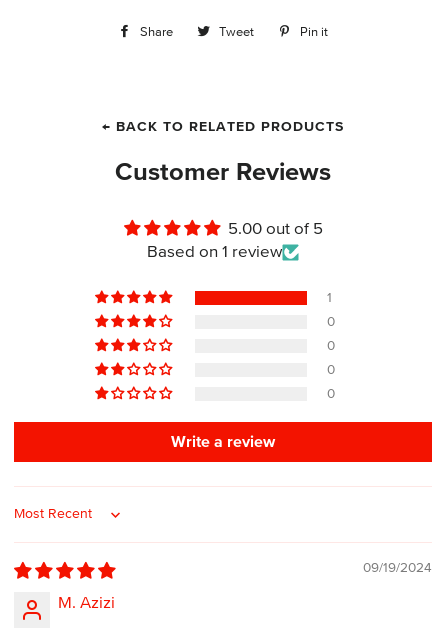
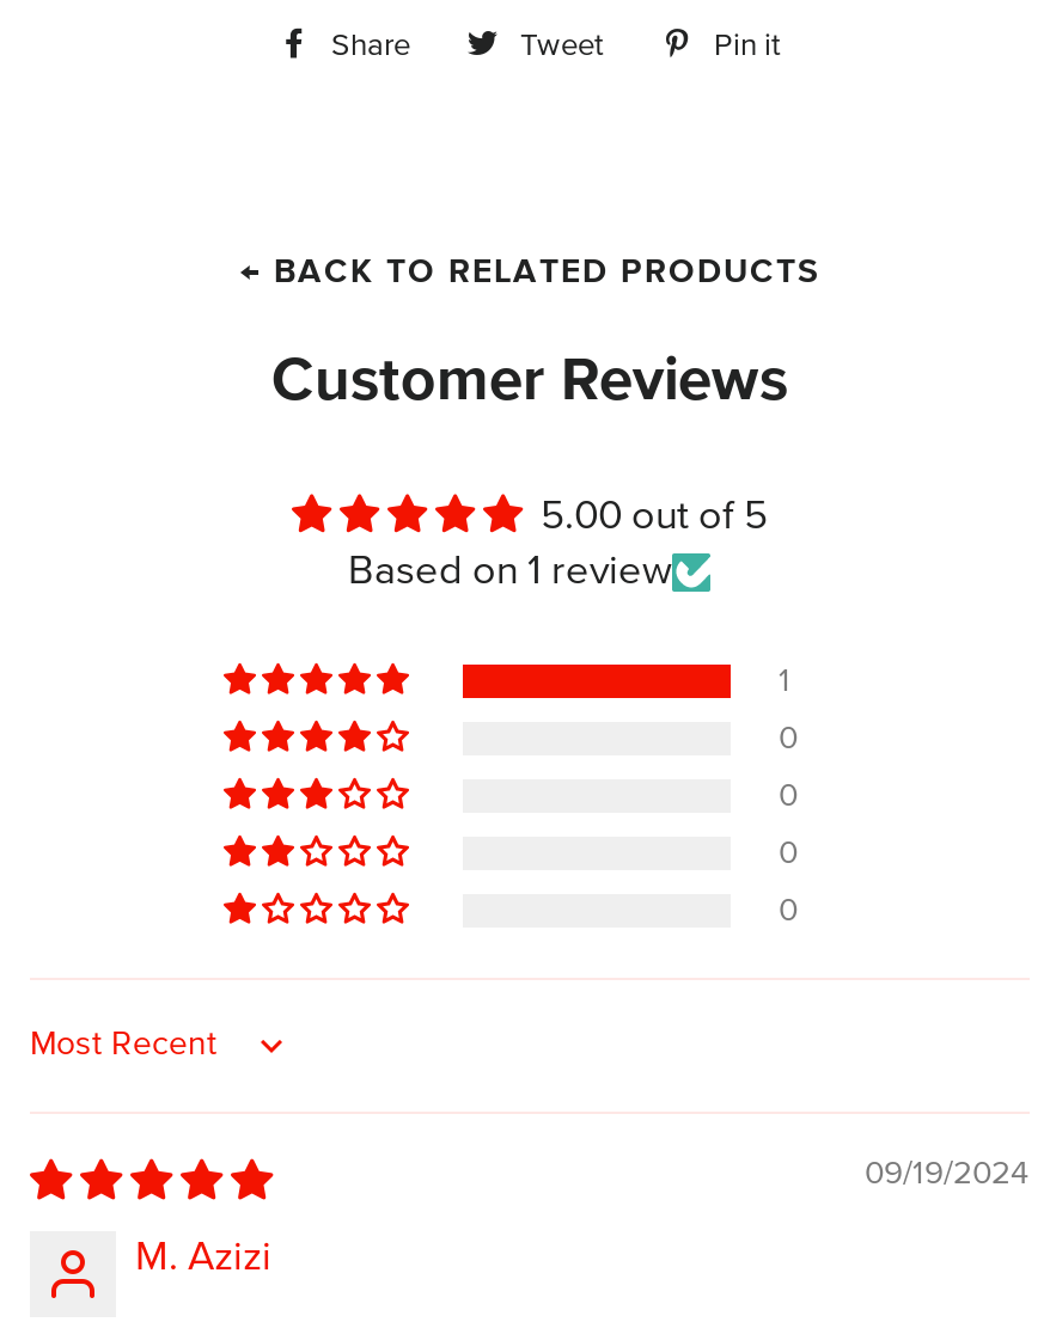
- Write a review
